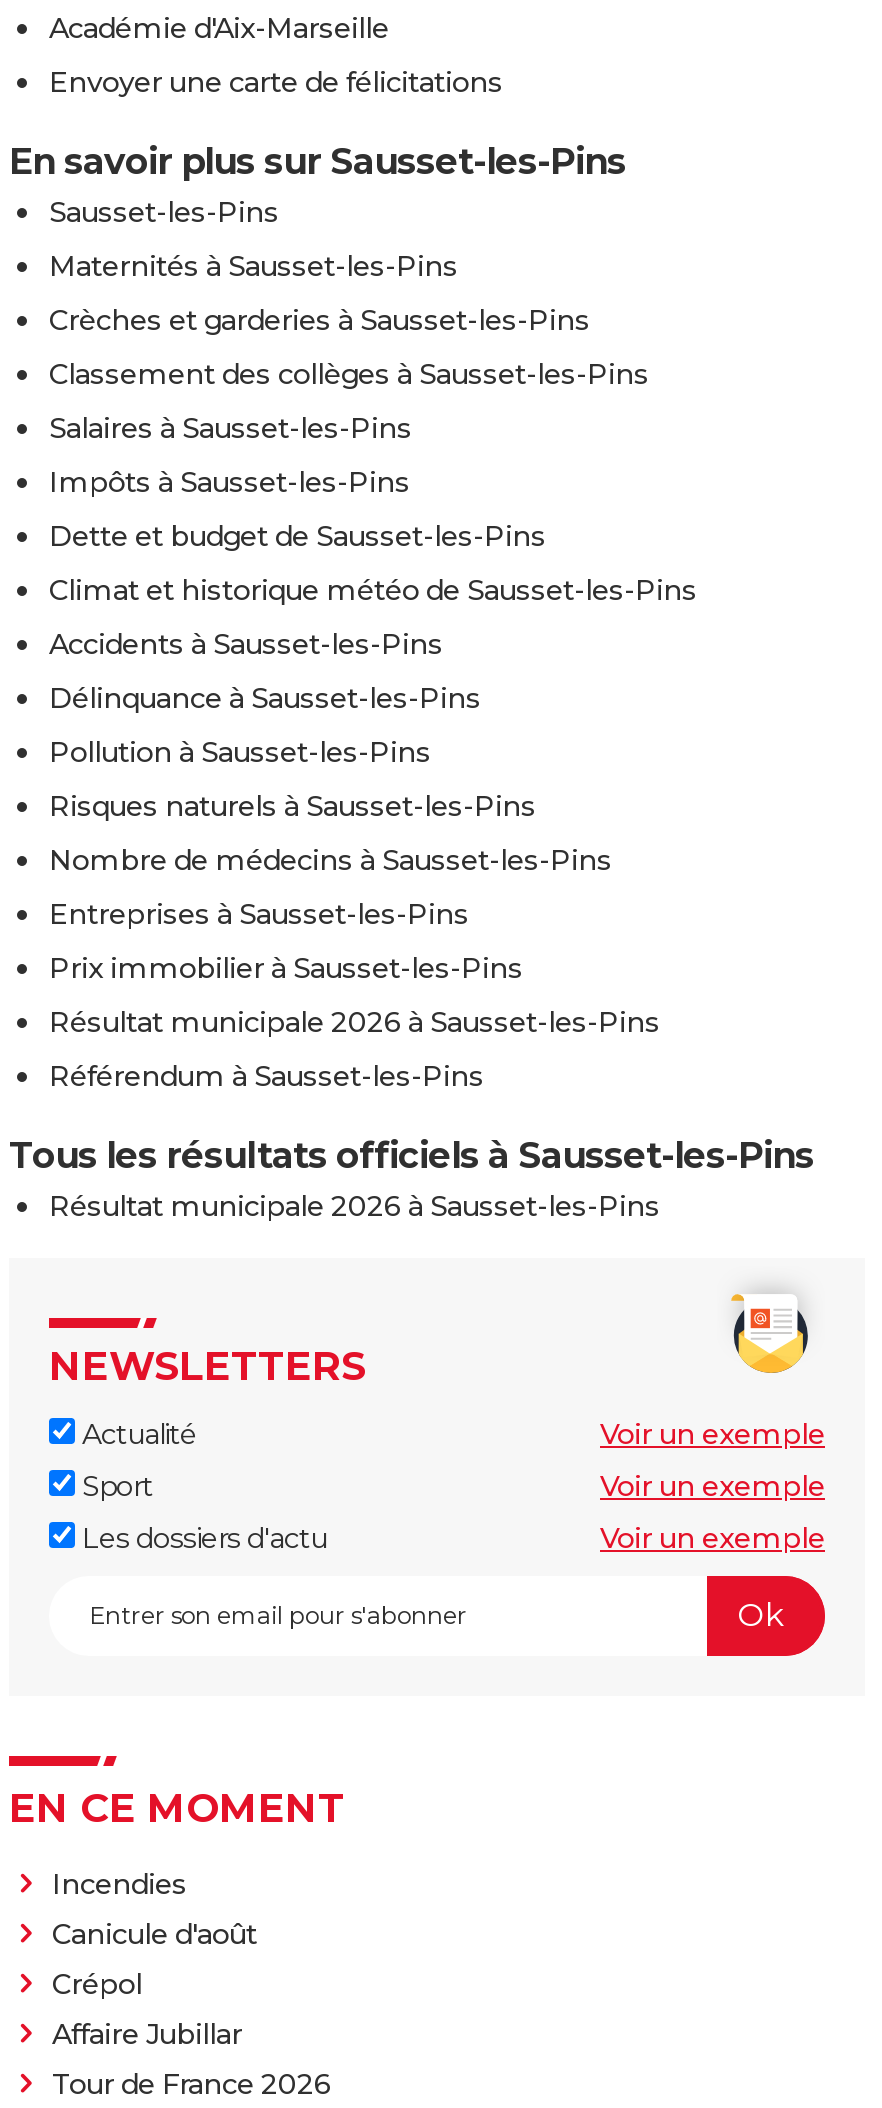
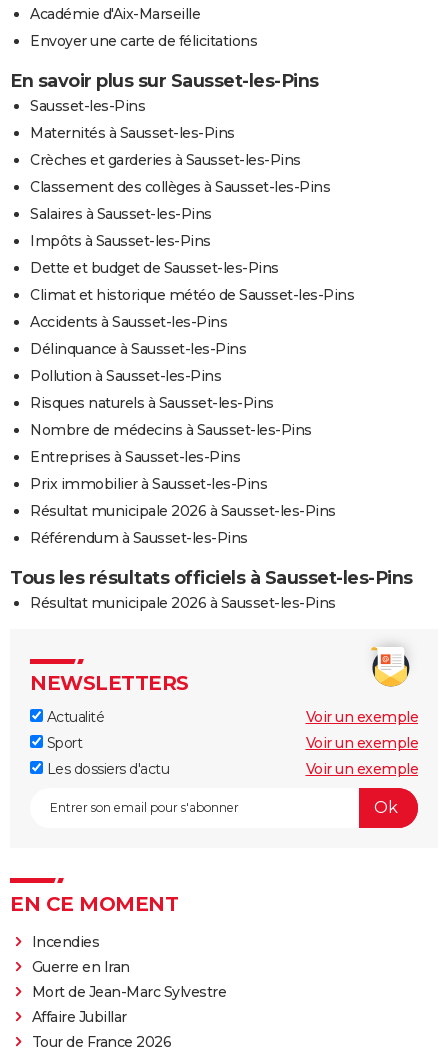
- Canicule d'août
- Crépol
+ Guerre en Iran
+ Mort de Jean-Marc Sylvestre
